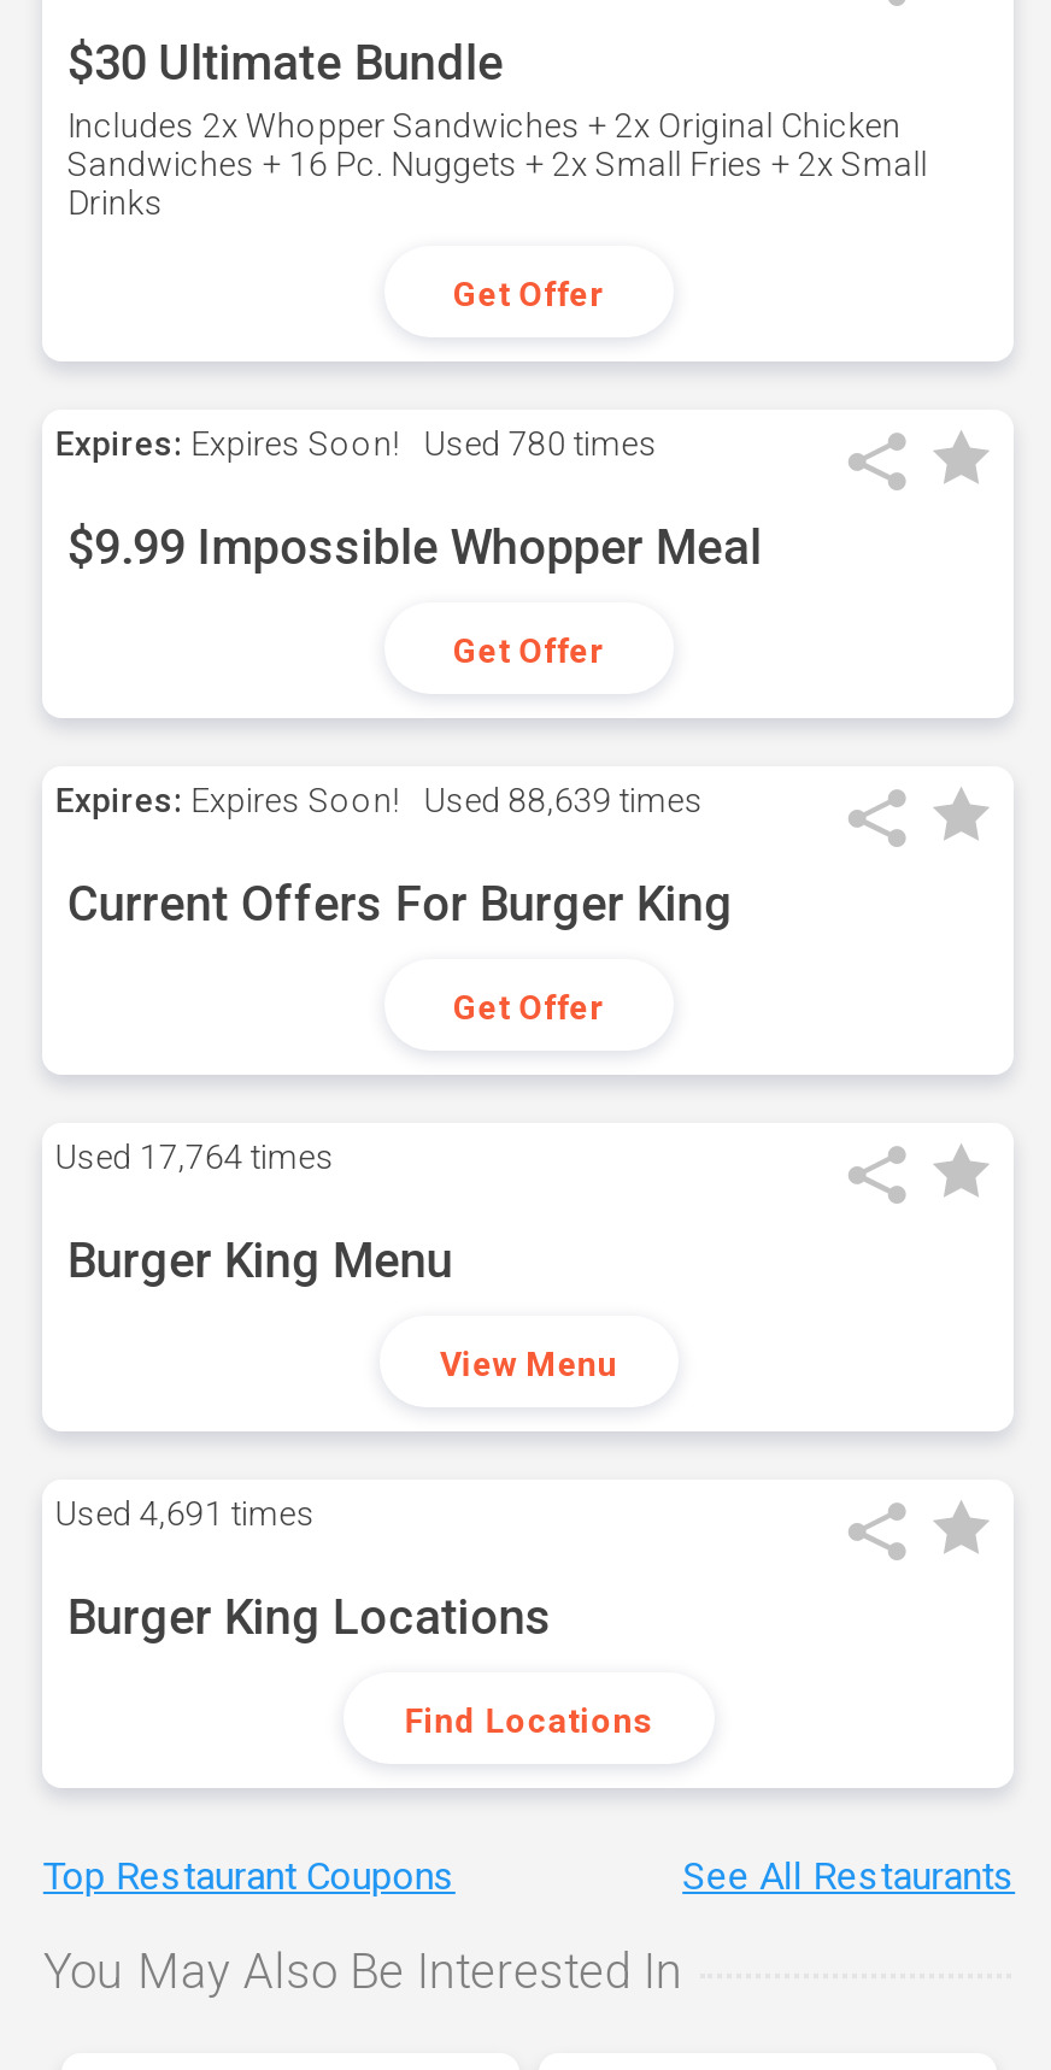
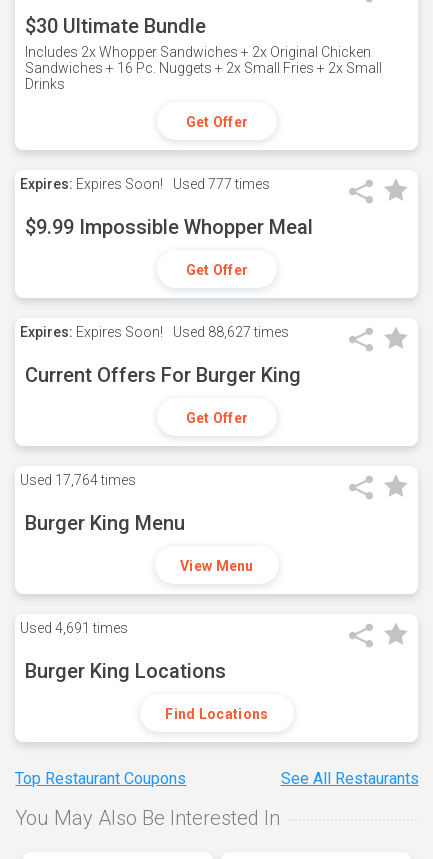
- Expires: Expires Soon! Used 780 times
+ Expires: Expires Soon! Used 777 times

- Expires: Expires Soon! Used 88,639 times
+ Expires: Expires Soon! Used 88,627 times
